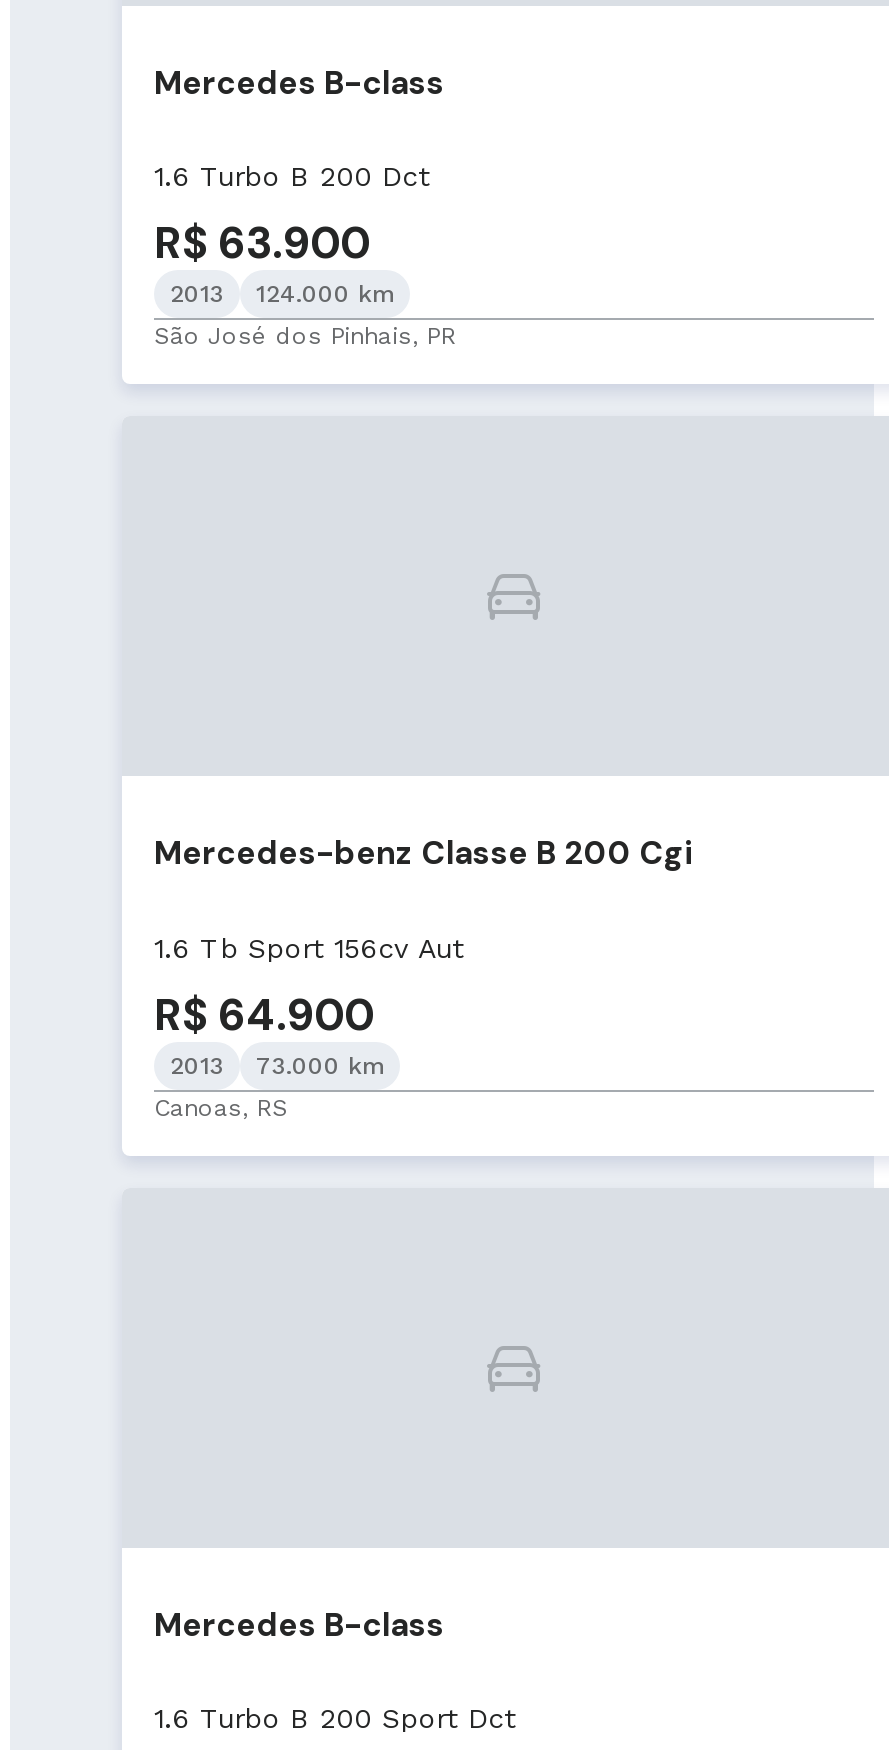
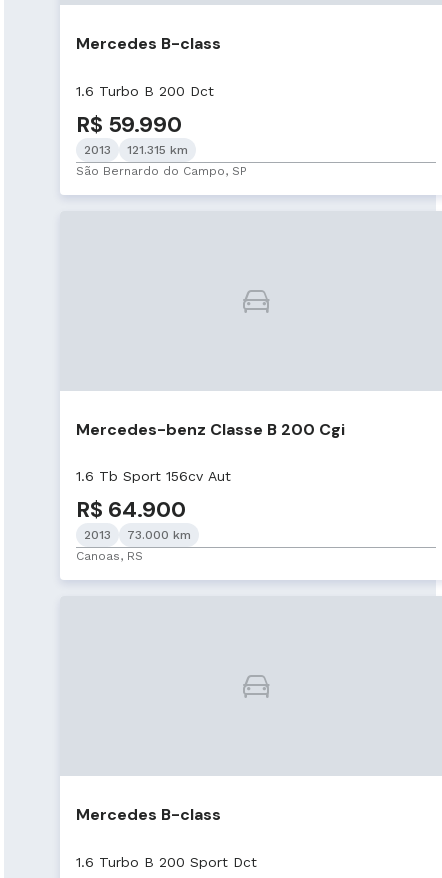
- R$ 63.900
+ R$ 59.990

- 2013 124.000 km
+ 2013 121.315 km

- São José dos Pinhais, PR
+ São Bernardo do Campo, SP
